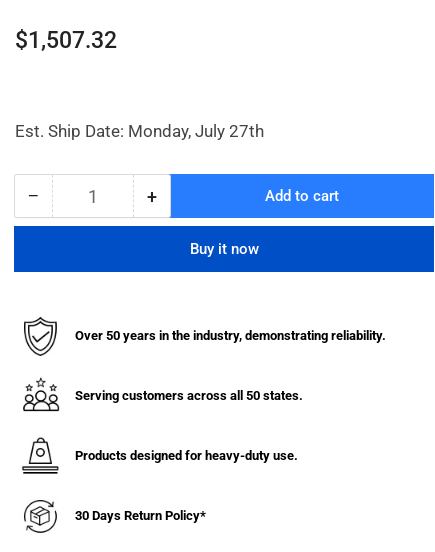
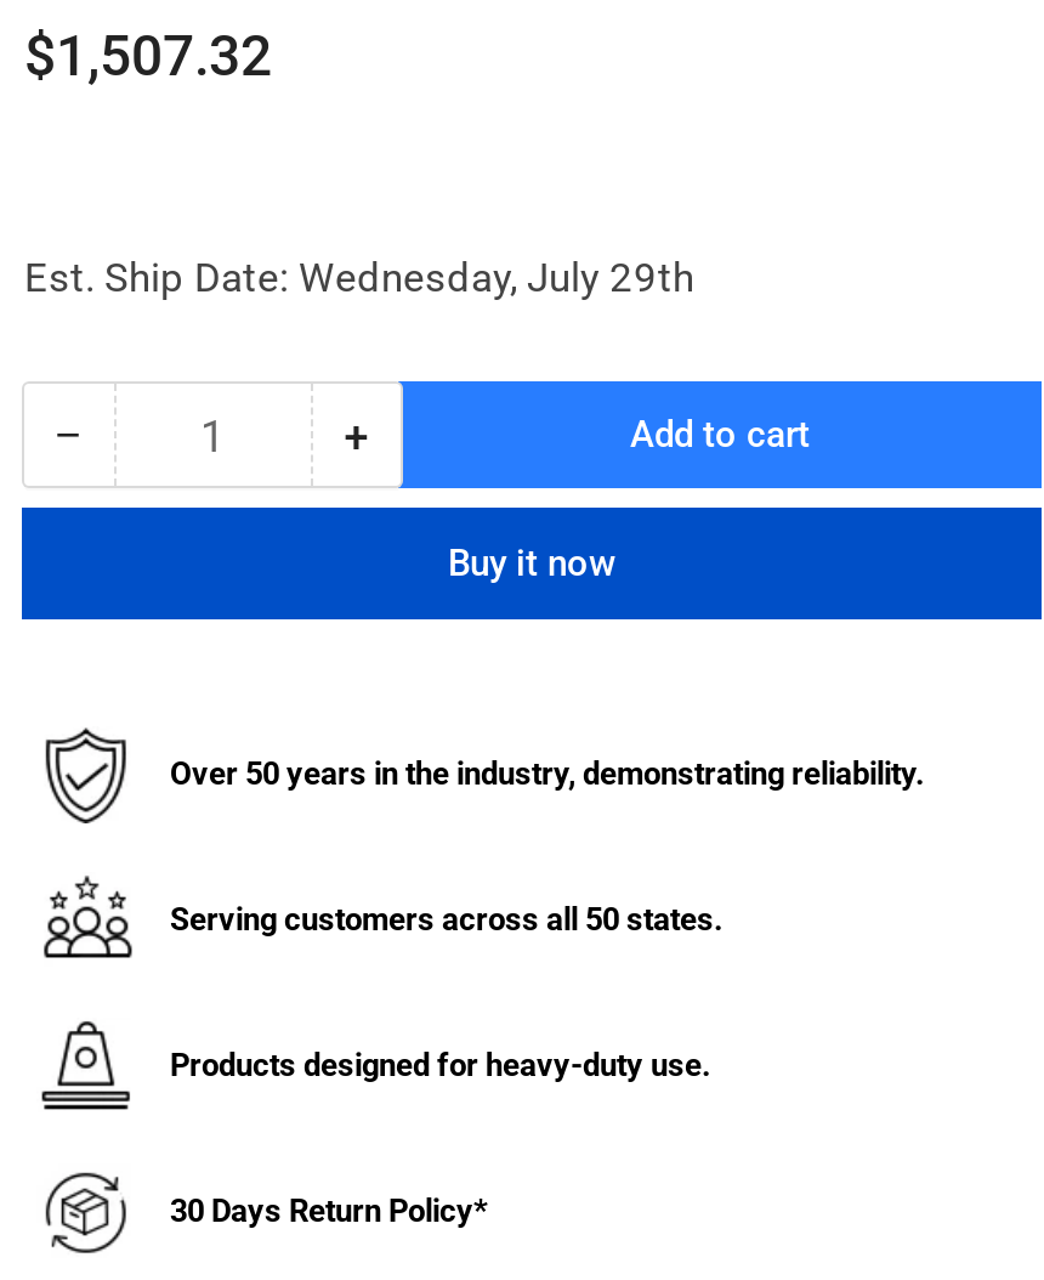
- Est. Ship Date: Monday, July 27th
+ Est. Ship Date: Wednesday, July 29th
